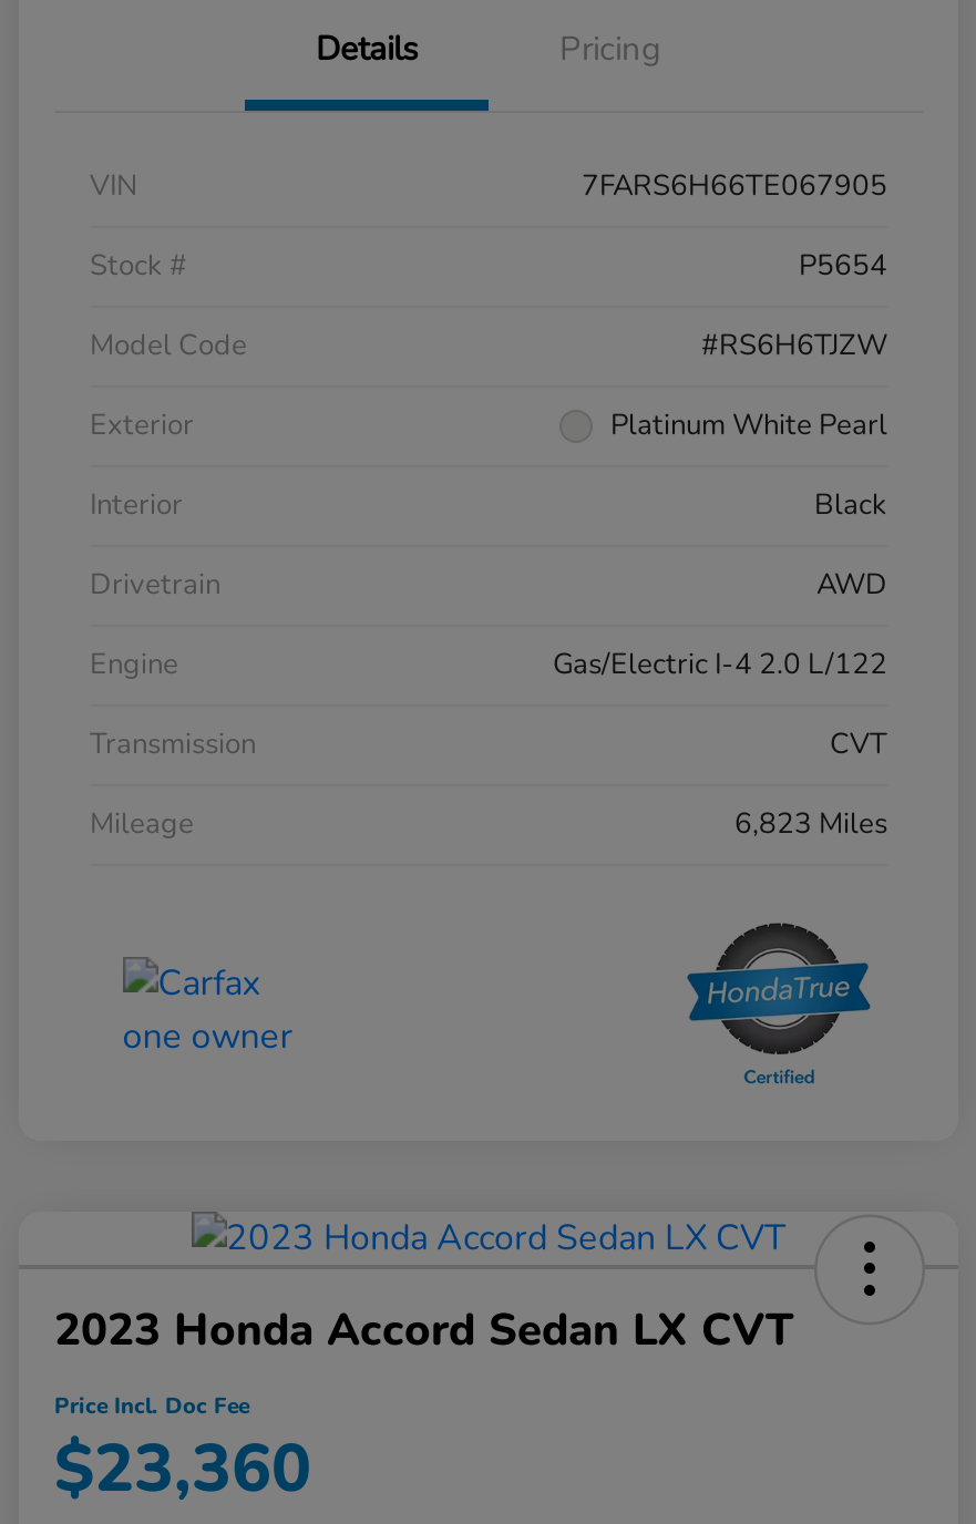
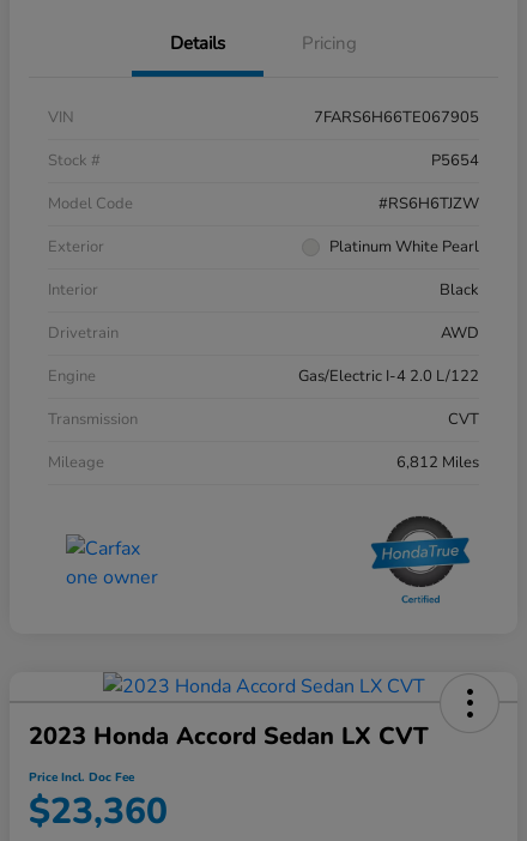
- 6,823 Miles
+ 6,812 Miles
